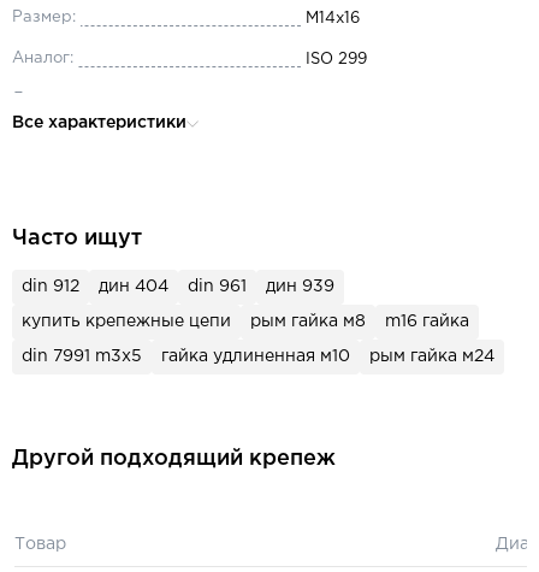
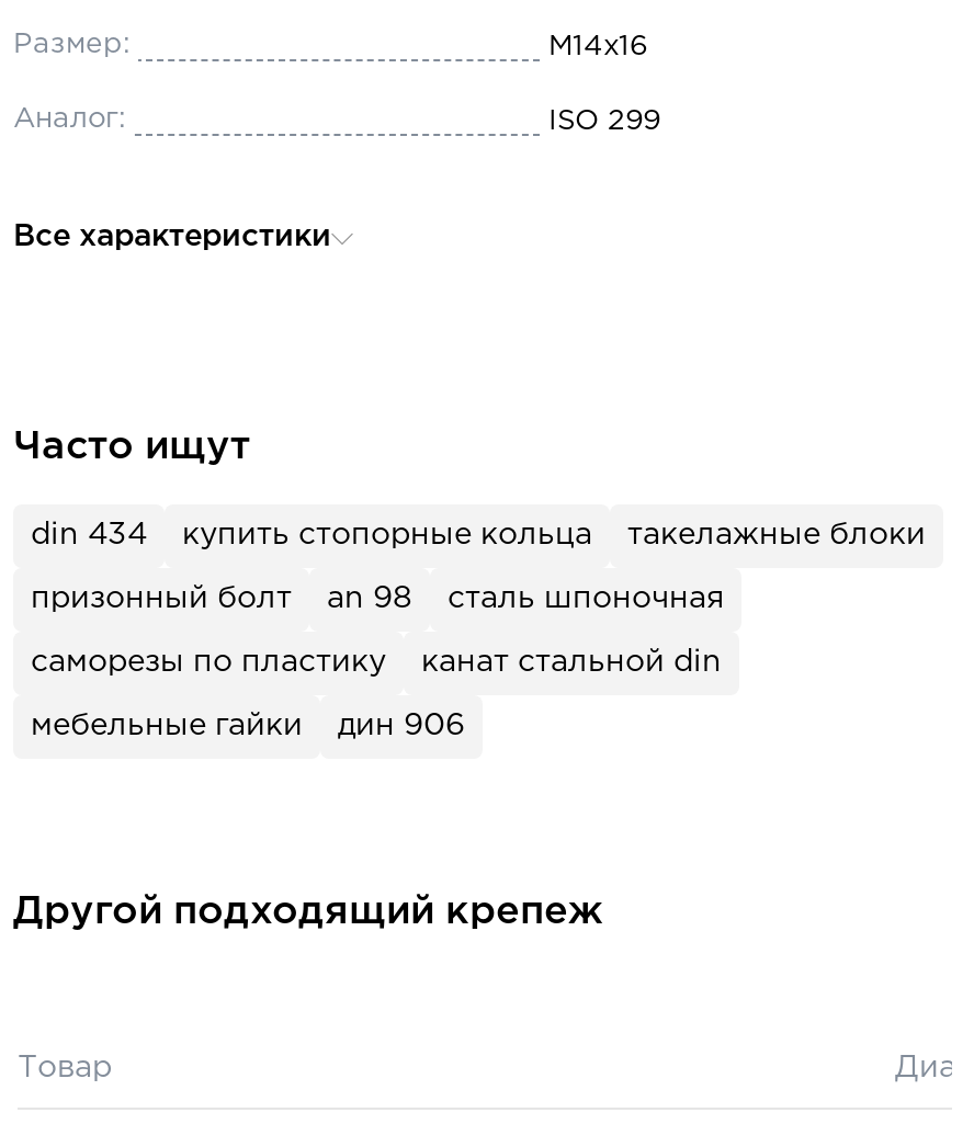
- din 912
- дин 404
- din 961
- дин 939
- купить крепежные цепи
- рым гайка м8
- m16 гайка
- din 7991 m3x5
- гайка удлиненная м10
- рым гайка м24
+ din 434
+ купить стопорные кольца
+ такелажные блоки
+ призонный болт
+ an 98
+ сталь шпоночная
+ саморезы по пластику
+ канат стальной din
+ мебельные гайки
+ дин 906
